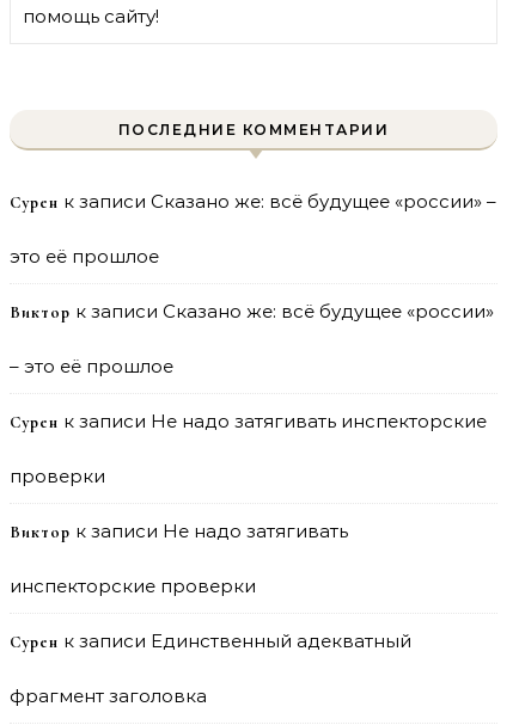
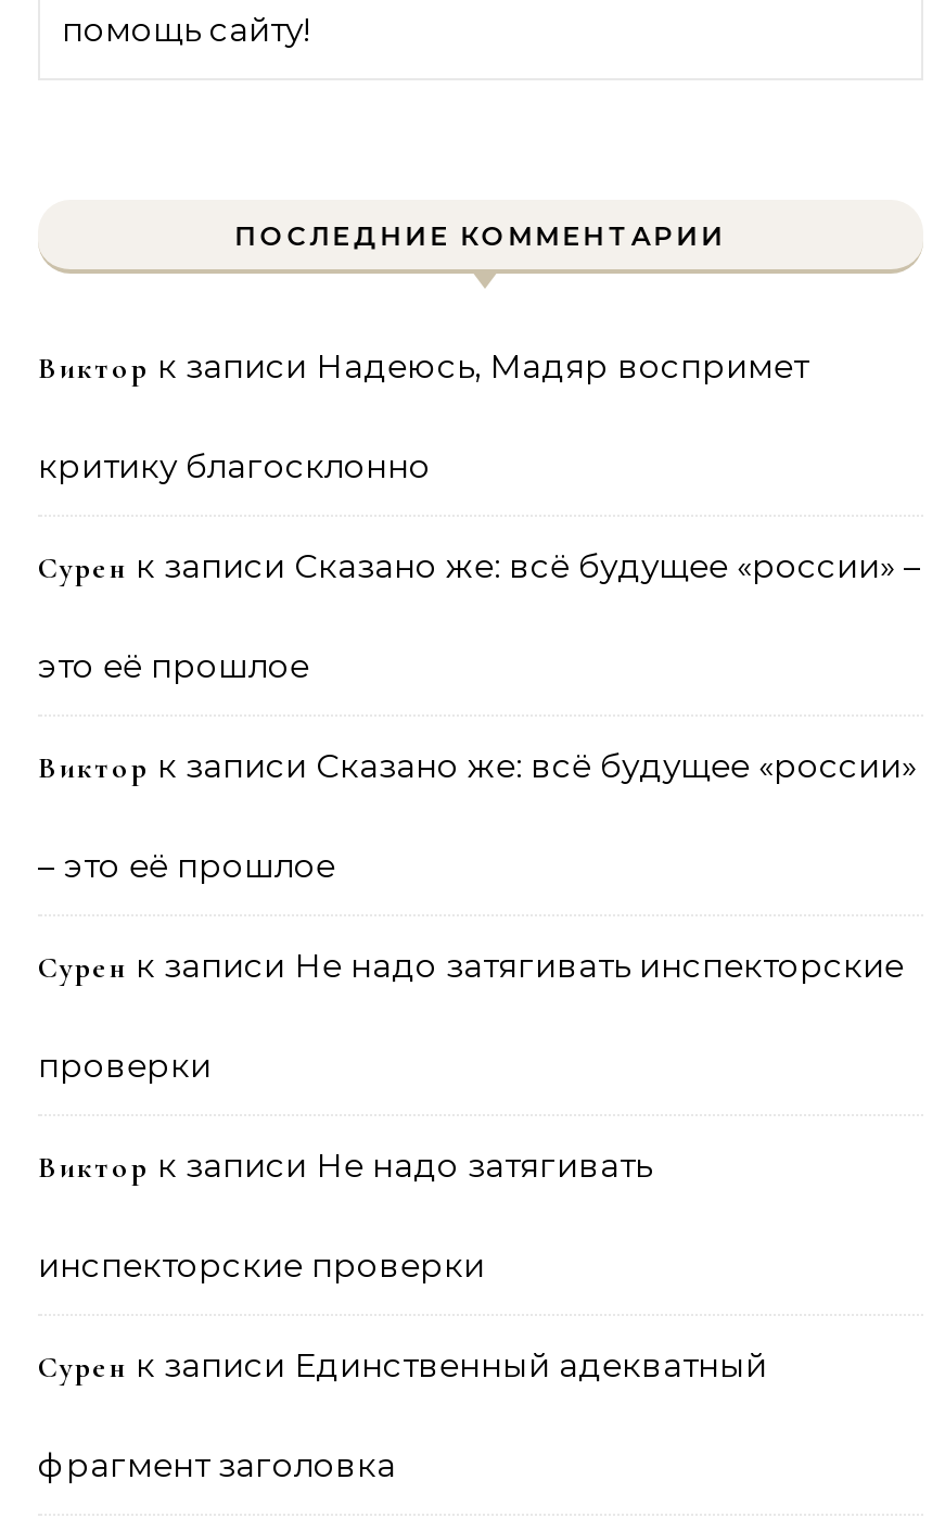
+ Виктор к записи Надеюсь, Мадяр воспримет
+ критику благосклонно
